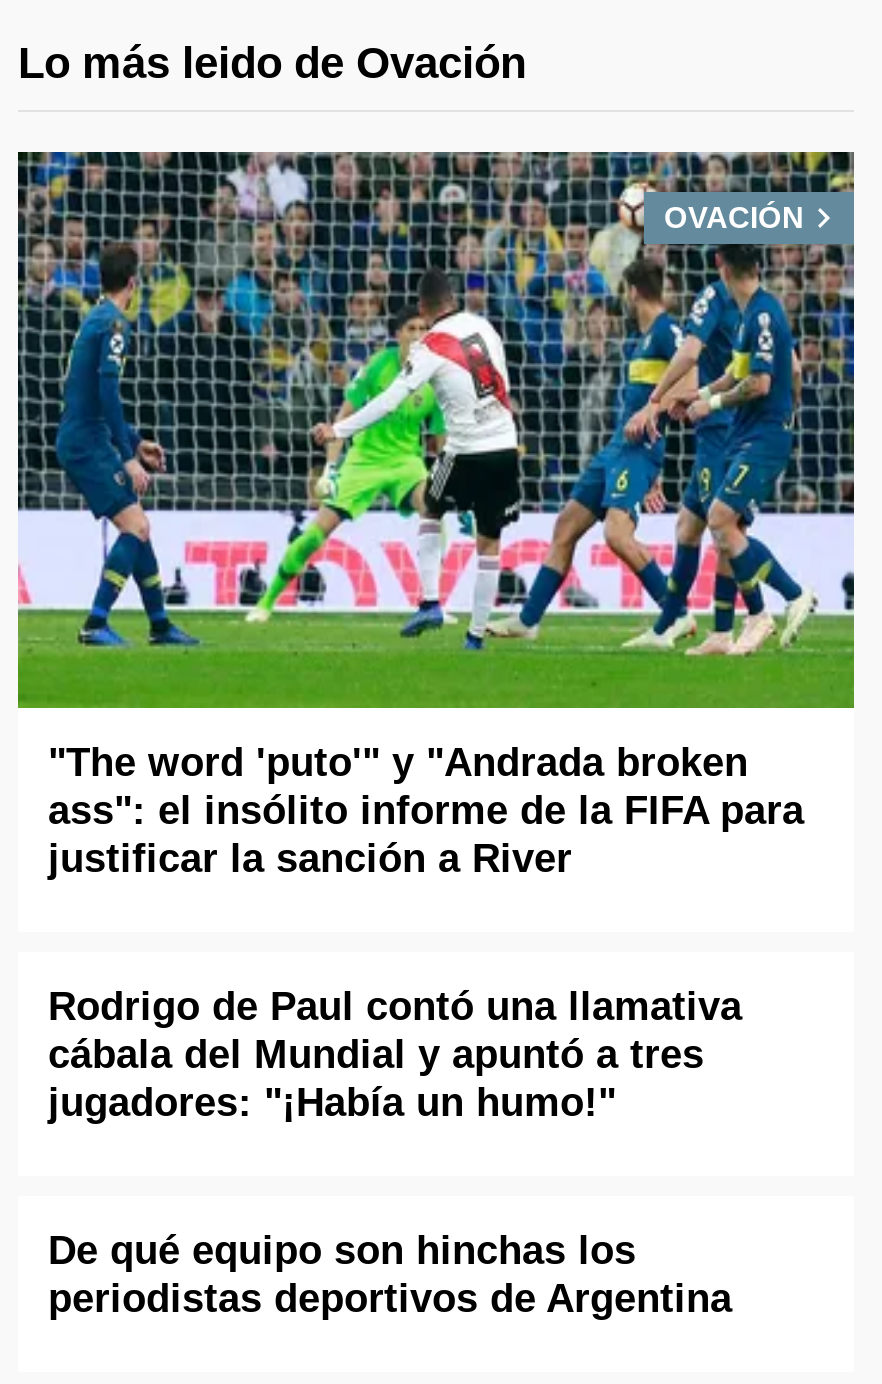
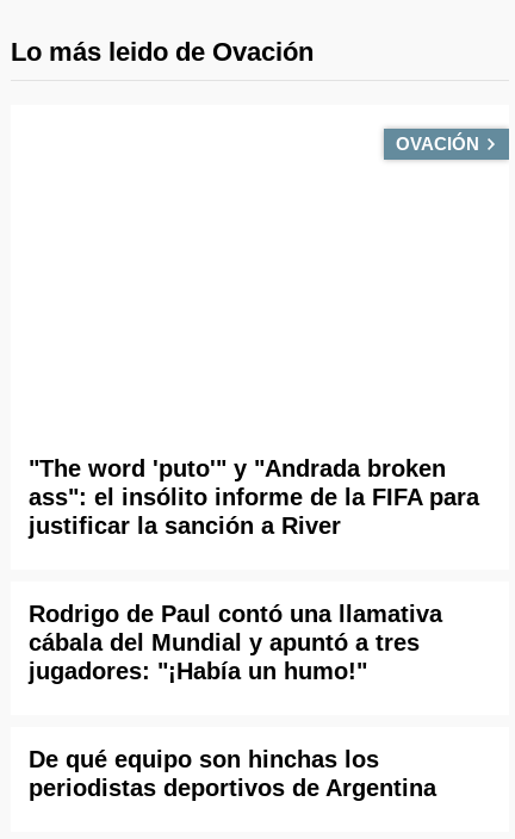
- [image]
